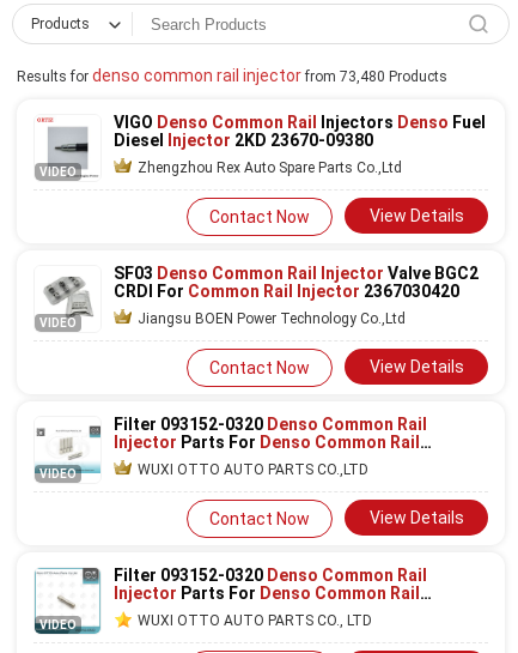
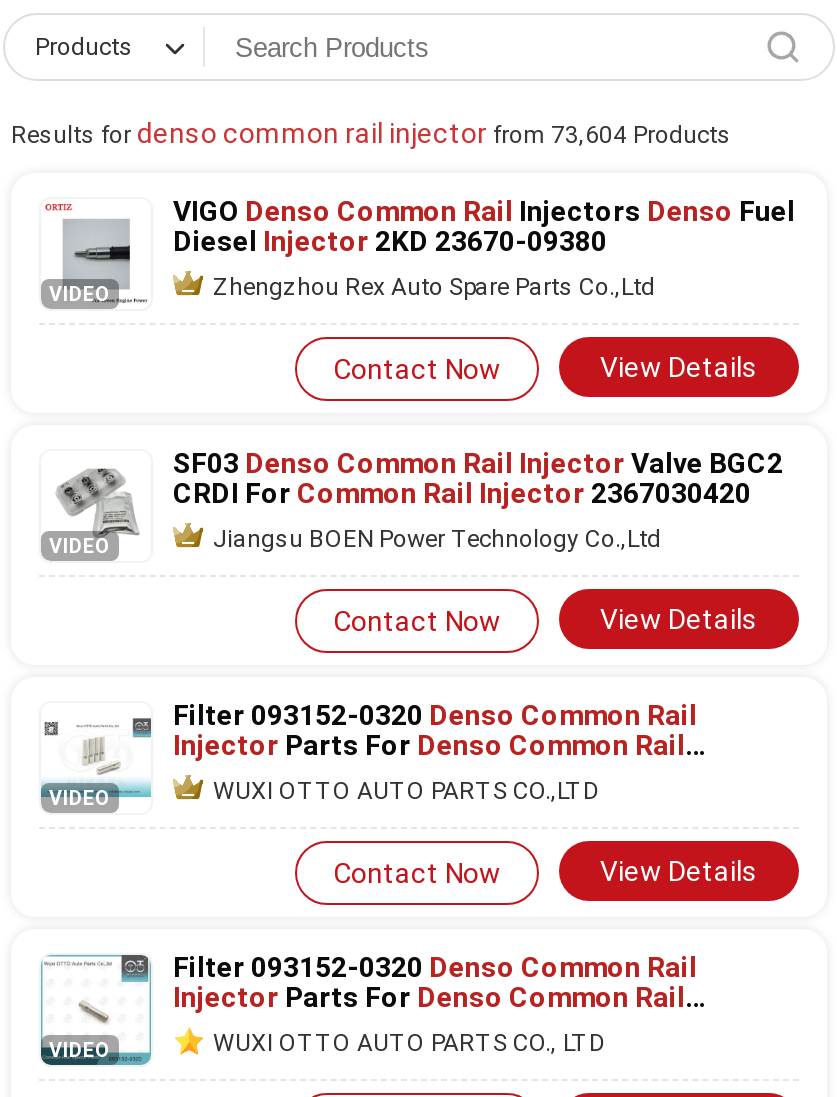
- Results for denso common rail injector from 73,480 Products
+ Results for denso common rail injector from 73,604 Products
